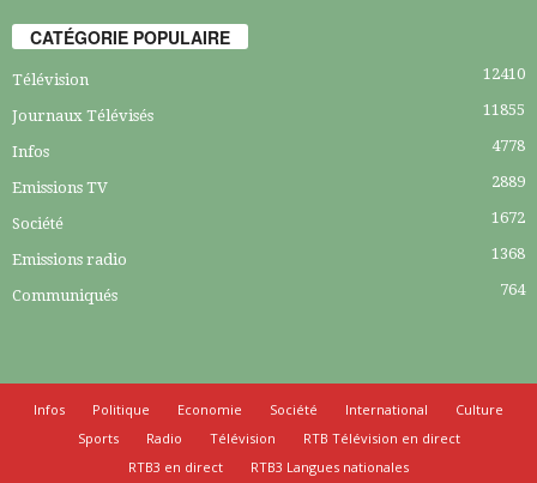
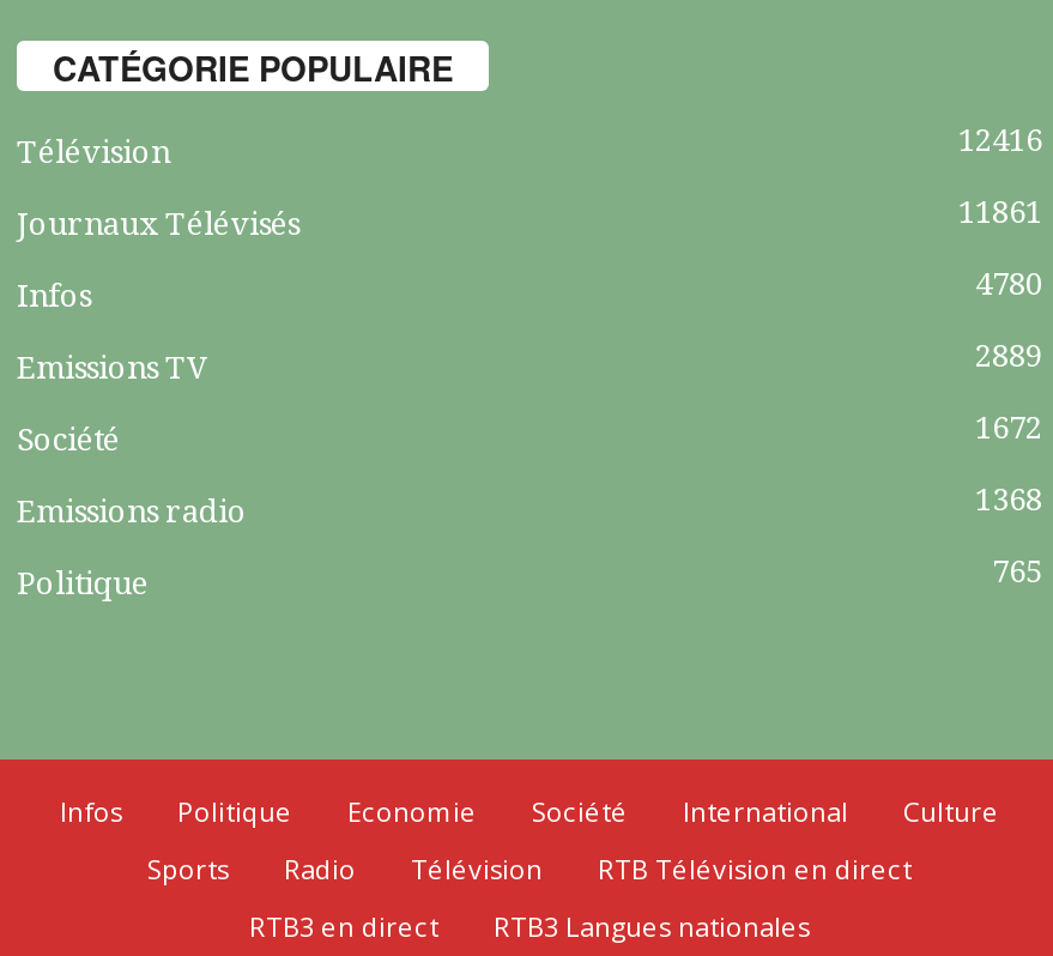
- 12410
+ 12416

- 11855
+ 11861

- 4778
+ 4780

- Communiqués
- 764
+ Politique
+ 765
